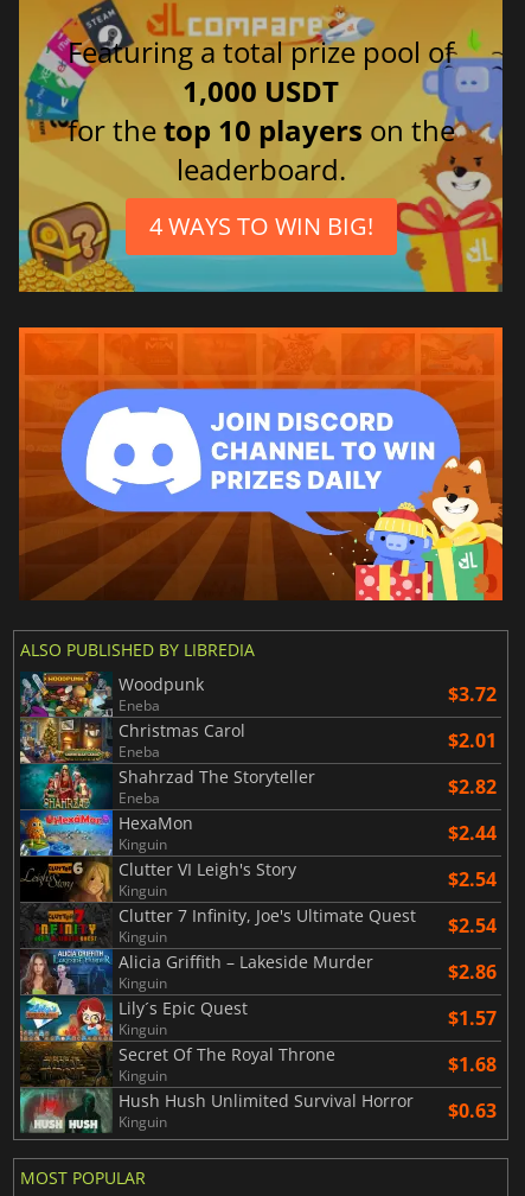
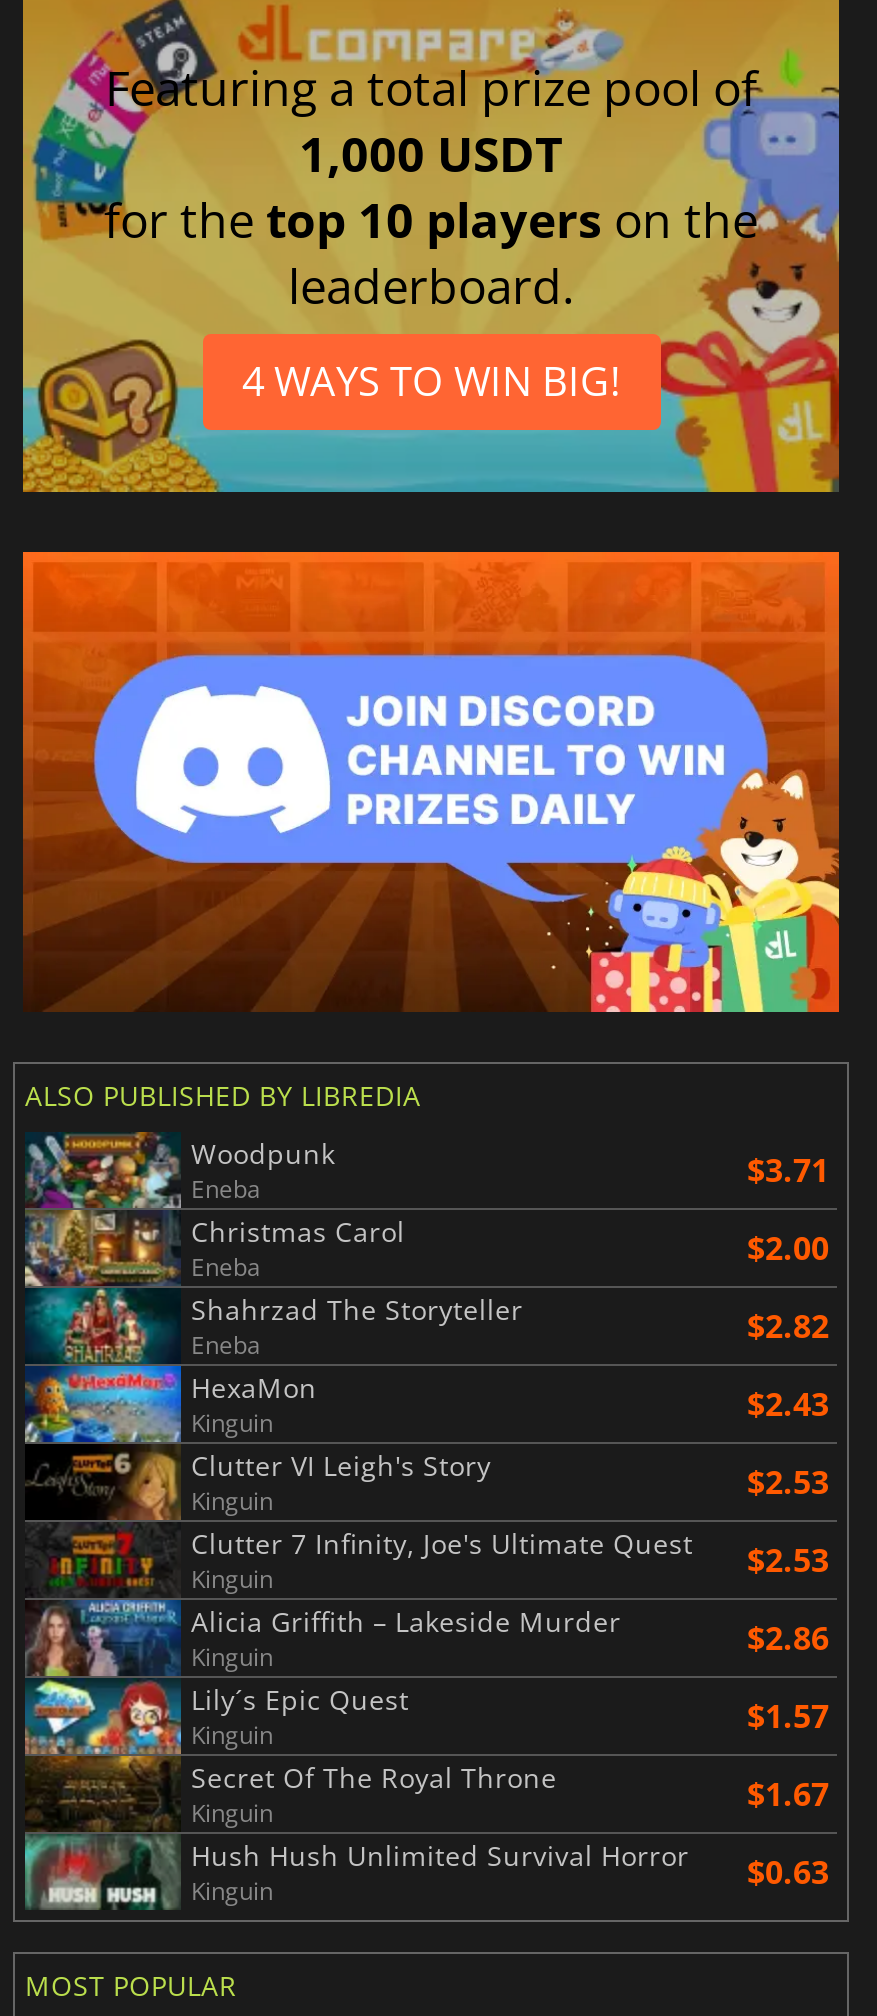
- $3.72
+ $3.71

- $2.01
+ $2.00

- $2.44
+ $2.43

- $2.54
+ $2.53

- Clutter 7 Infinity, Joe's Ultimate Quest $2.54
+ Clutter 7 Infinity, Joe's Ultimate Quest $2.53

- $1.68
+ $1.67
